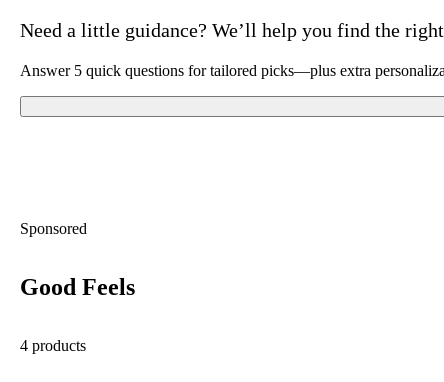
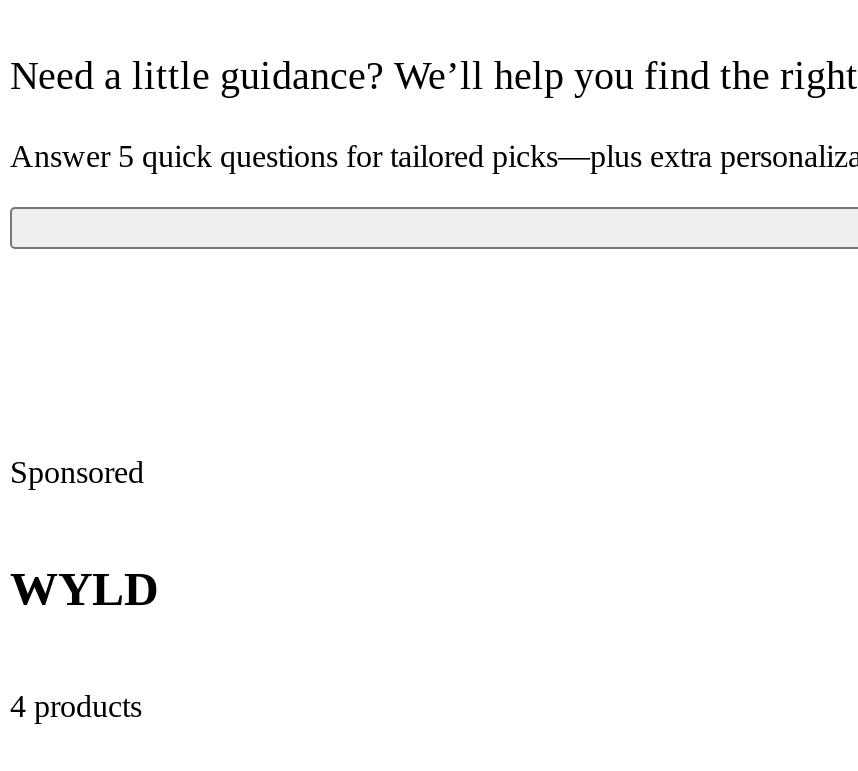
- Good Feels
+ WYLD
